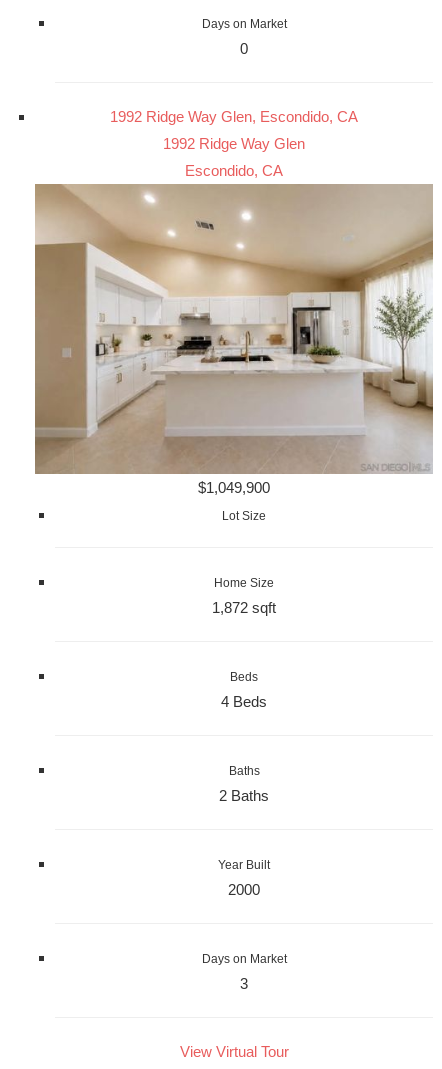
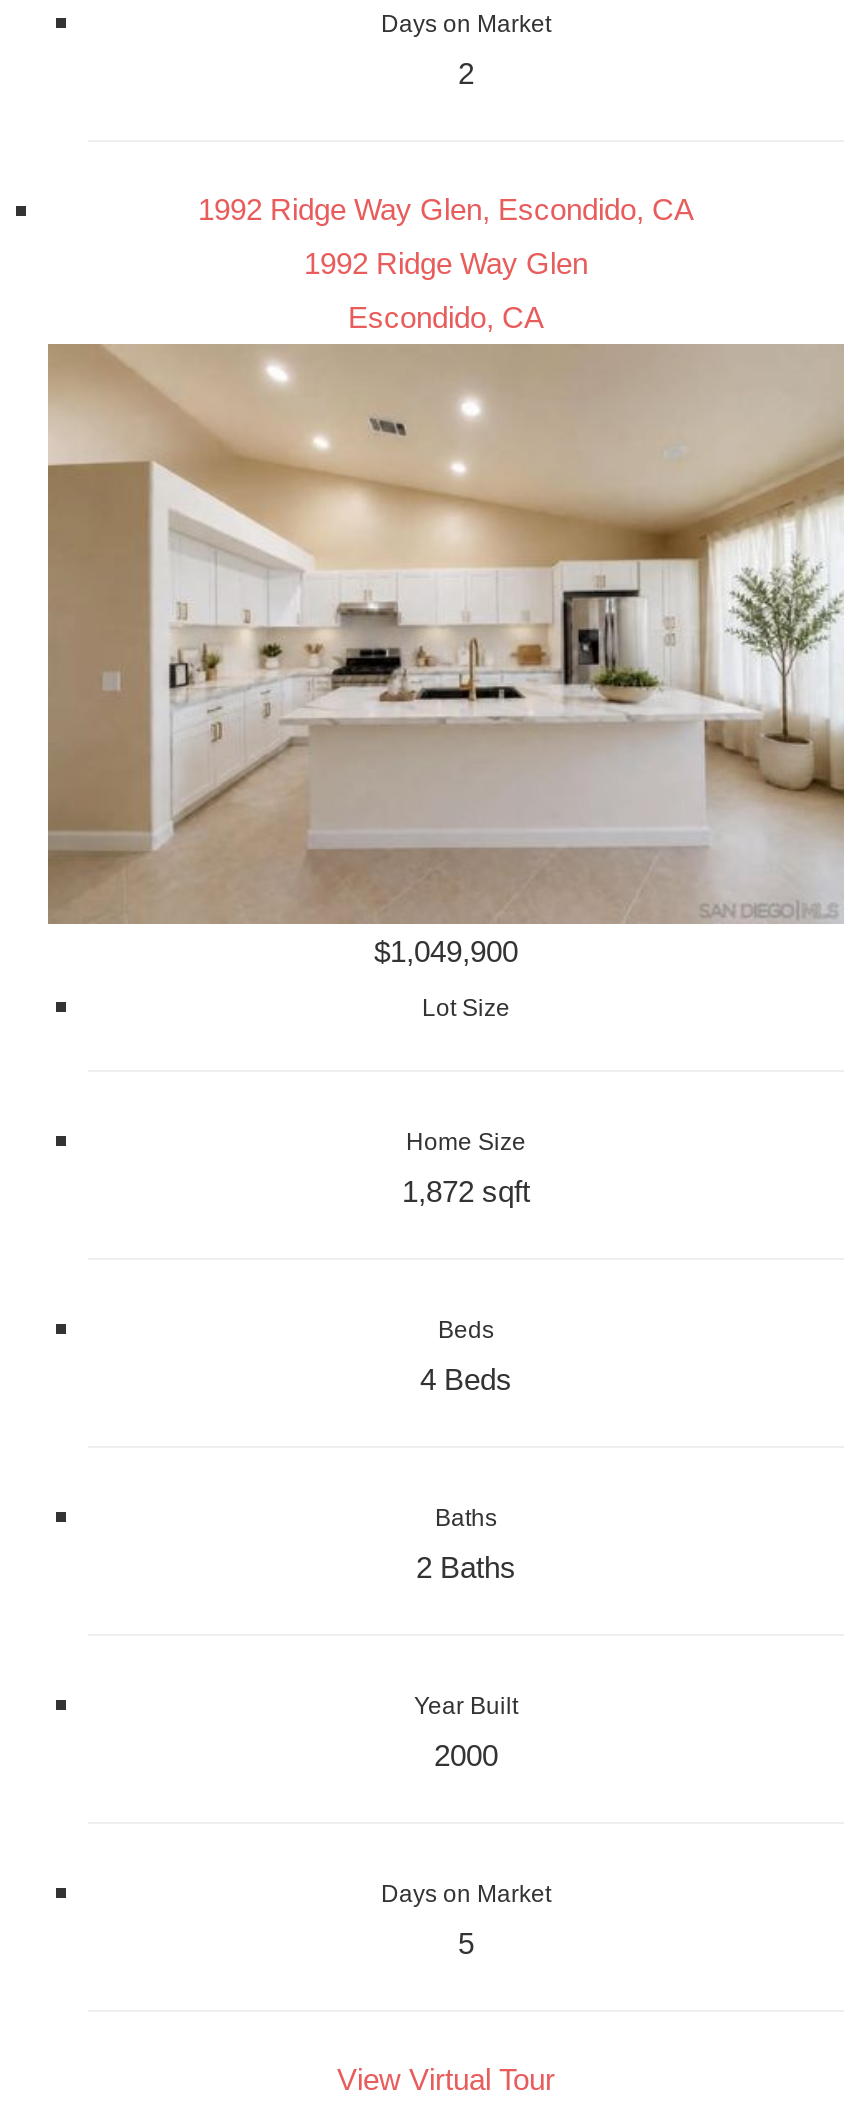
- 0
+ 2

- 3
+ 5
